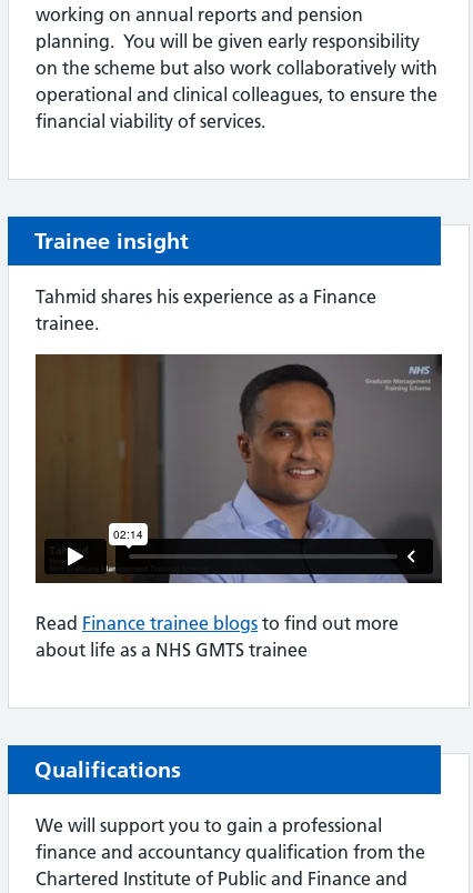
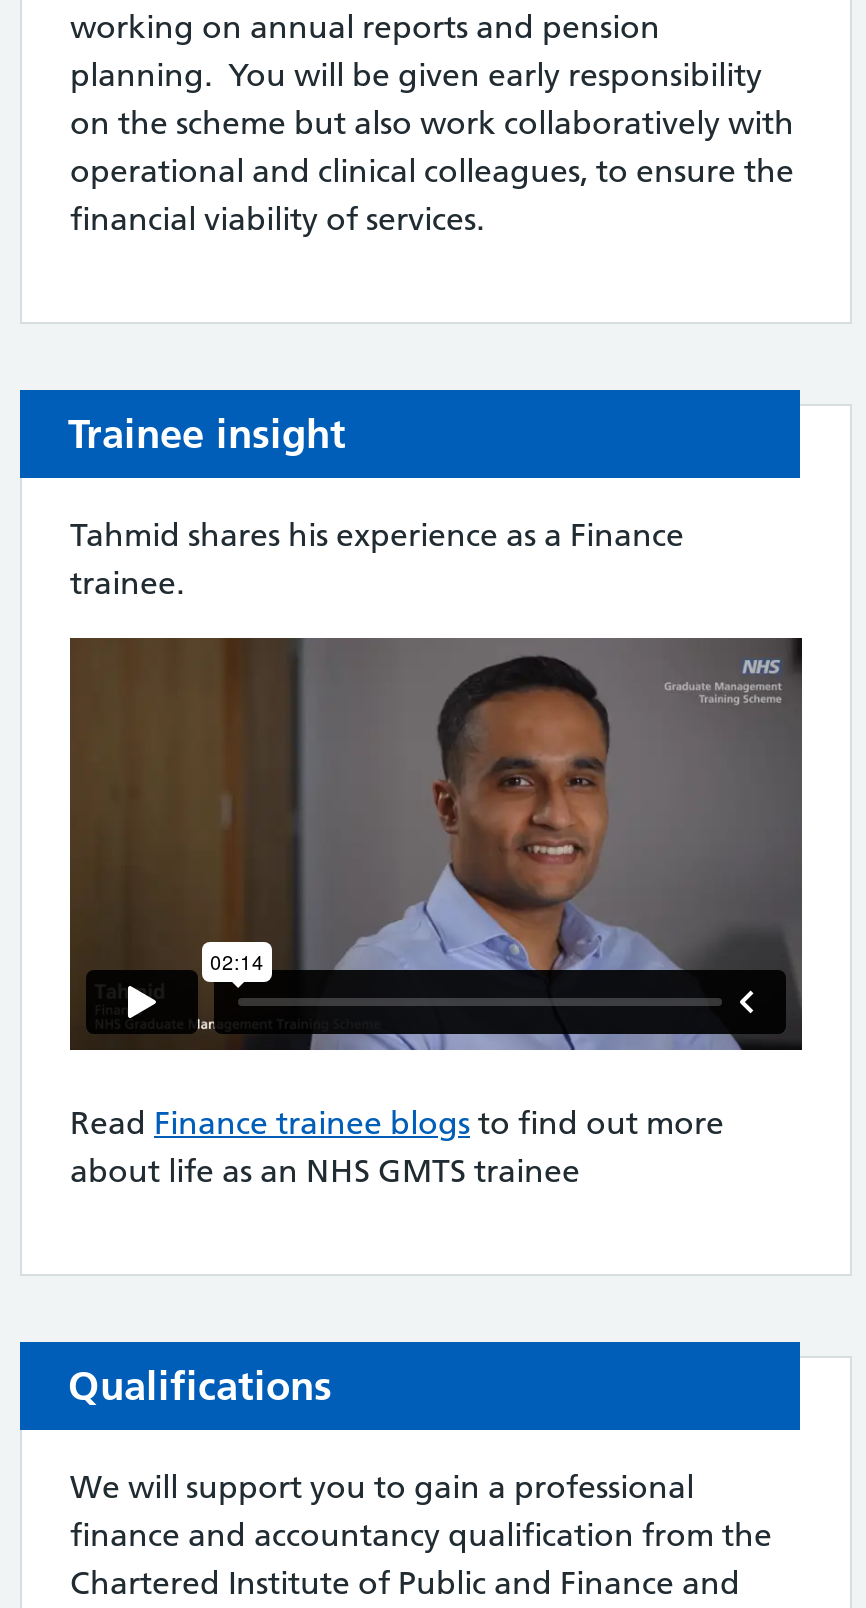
- about life as a NHS GMTS trainee
+ about life as an NHS GMTS trainee
